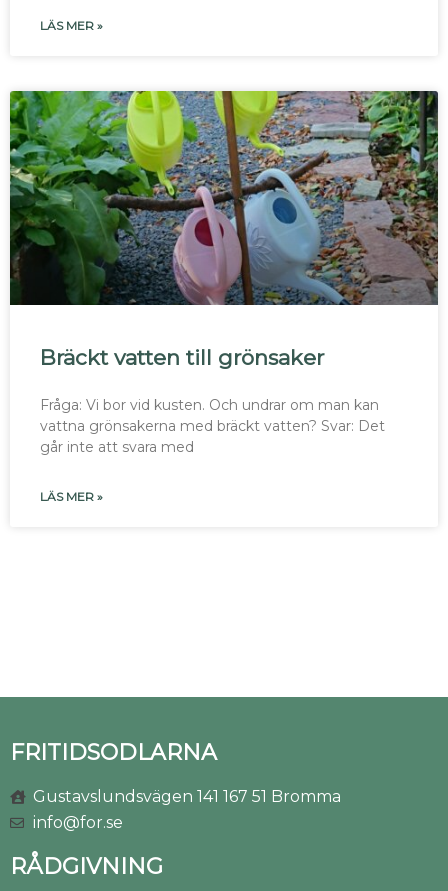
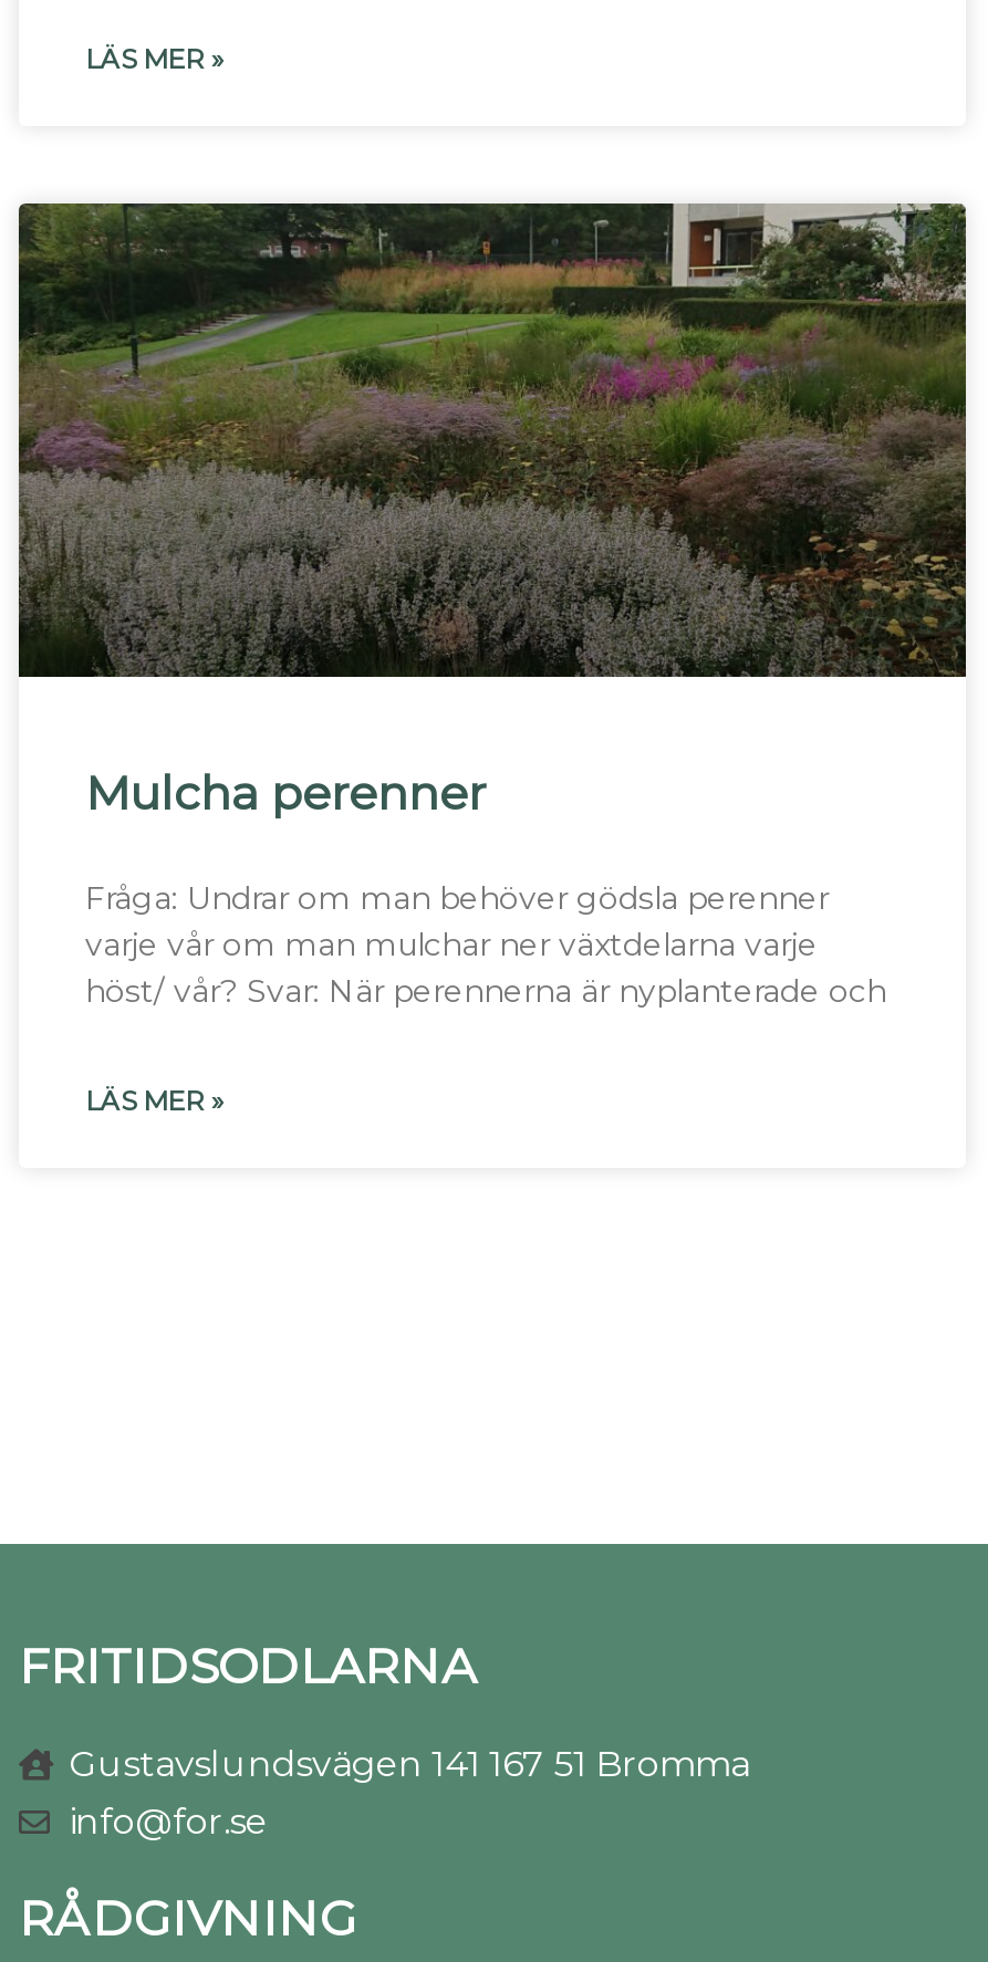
- [image]
- Bräckt vatten till grönsaker
+ [image]
+ Mulcha perenner

- Fråga: Vi bor vid kusten. Och undrar om man kan
- vattna grönsakerna med bräckt vatten? Svar: Det
- går inte att svara med
+ Fråga: Undrar om man behöver gödsla perenner
+ varje vår om man mulchar ner växtdelarna varje
+ höst/ vår? Svar: När perennerna är nyplanterade och
